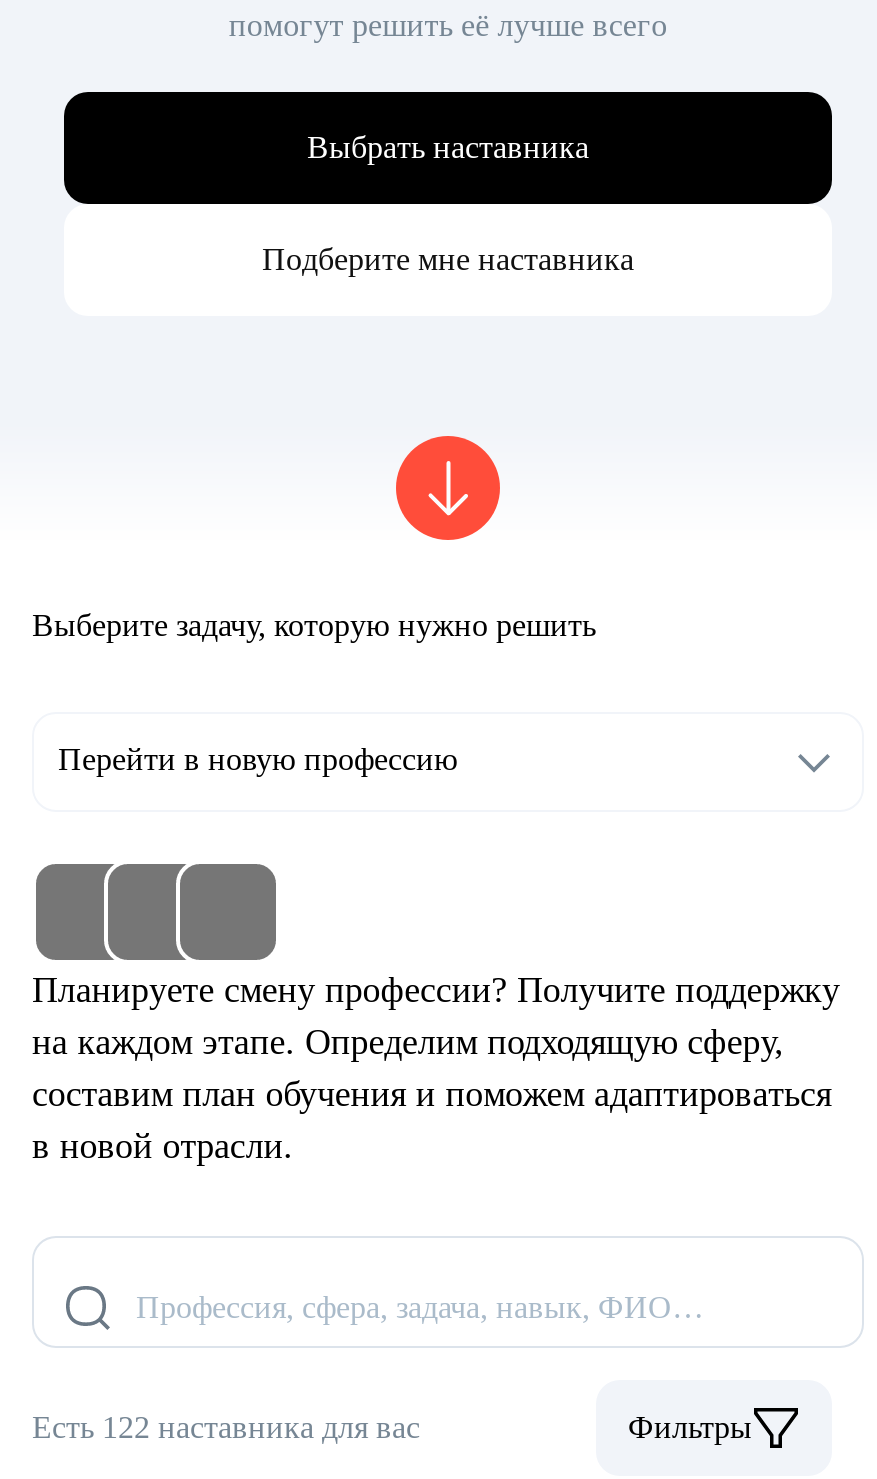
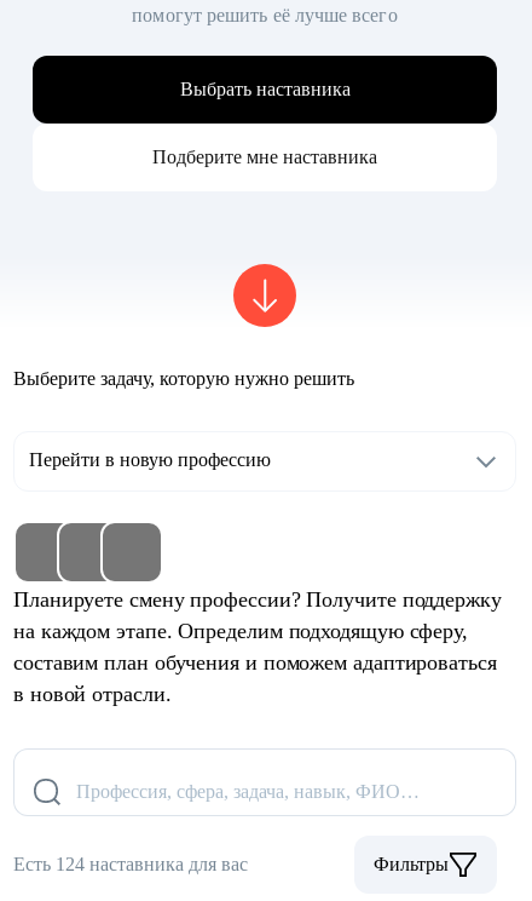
- Есть 122 наставника для вас
+ Есть 124 наставника для вас
